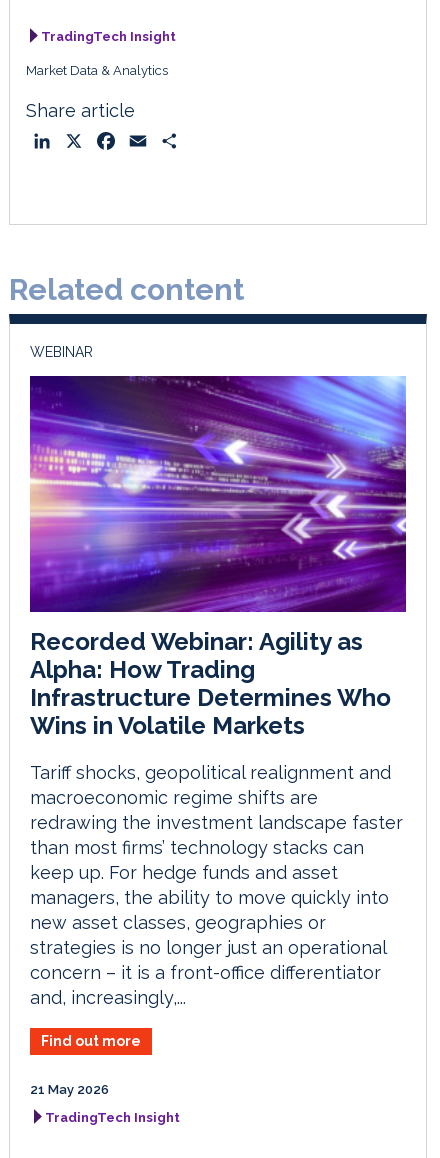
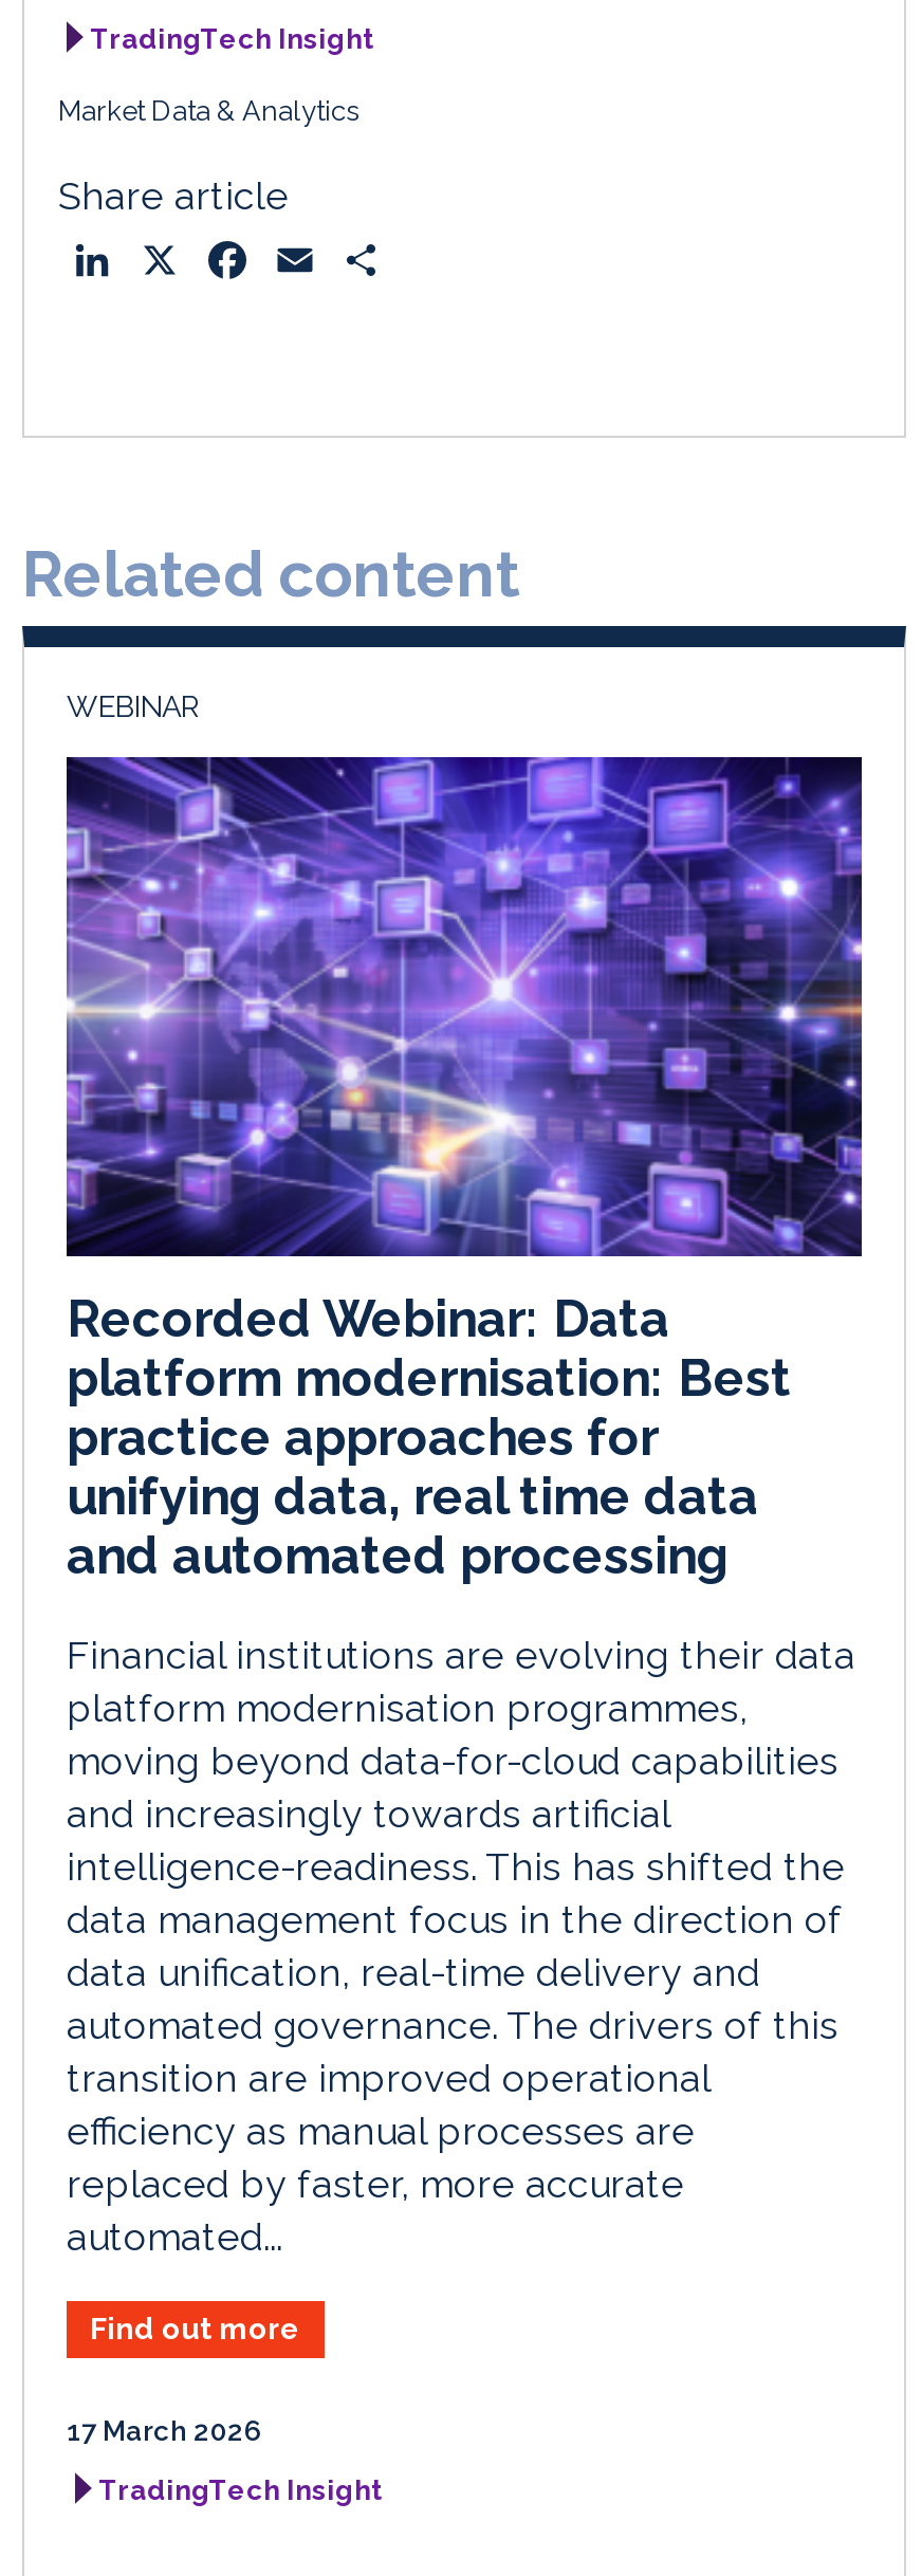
- [image]
- Recorded Webinar: Agility as
- Alpha: How Trading
- Infrastructure Determines Who
- Wins in Volatile Markets
+ [image]
+ Recorded Webinar: Data
+ platform modernisation: Best
+ practice approaches for
+ unifying data, real time data
+ and automated processing

- Tariff shocks, geopolitical realignment and
- macroeconomic regime shifts are
- redrawing the investment landscape faster
- than most firms’ technology stacks can
- keep up. For hedge funds and asset
- managers, the ability to move quickly into
- new asset classes, geographies or
- strategies is no longer just an operational
- concern – it is a front-office differentiator
- and, increasingly,...
+ Financial institutions are evolving their data
+ platform modernisation programmes,
+ moving beyond data-for-cloud capabilities
+ and increasingly towards artificial
+ intelligence-readiness. This has shifted the
+ data management focus in the direction of
+ data unification, real-time delivery and
+ automated governance. The drivers of this
+ transition are improved operational
+ efficiency as manual processes are
+ replaced by faster, more accurate
+ automated...

- 21 May 2026
+ 17 March 2026
